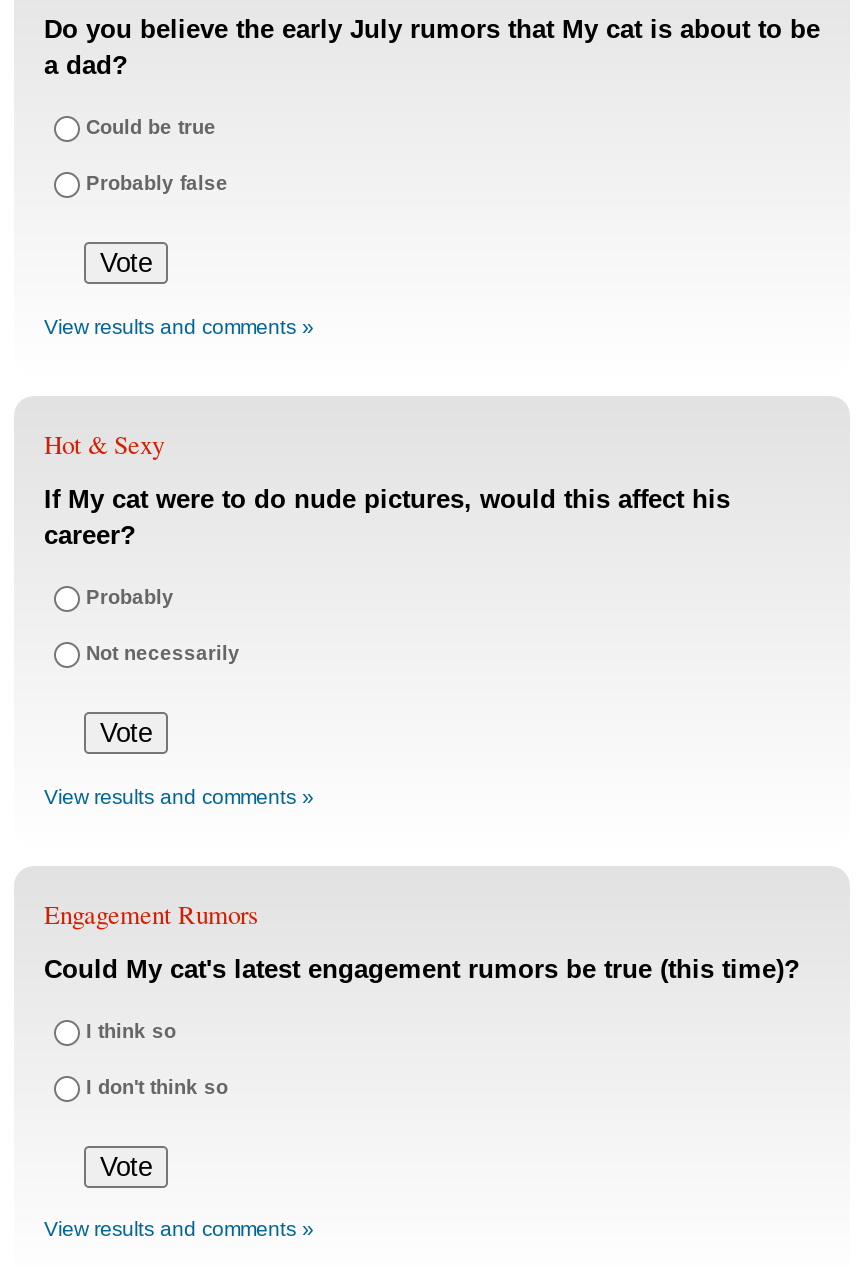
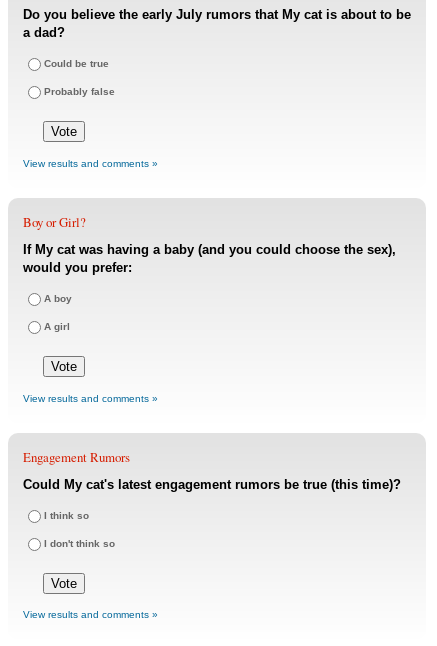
- Hot & Sexy
+ Boy or Girl?

- If My cat were to do nude pictures, would this affect his
- career?
+ If My cat was having a baby (and you could choose the sex),
+ would you prefer:

- Probably
+ A boy

- Not necessarily
+ A girl
